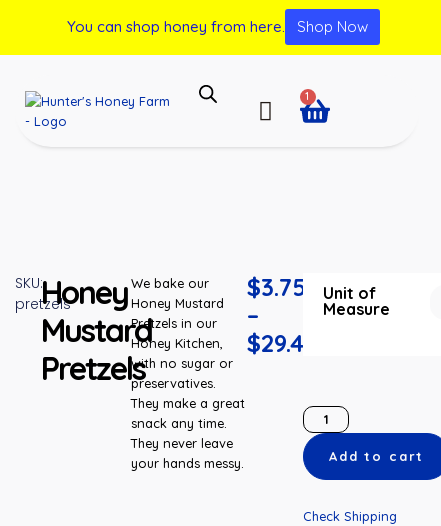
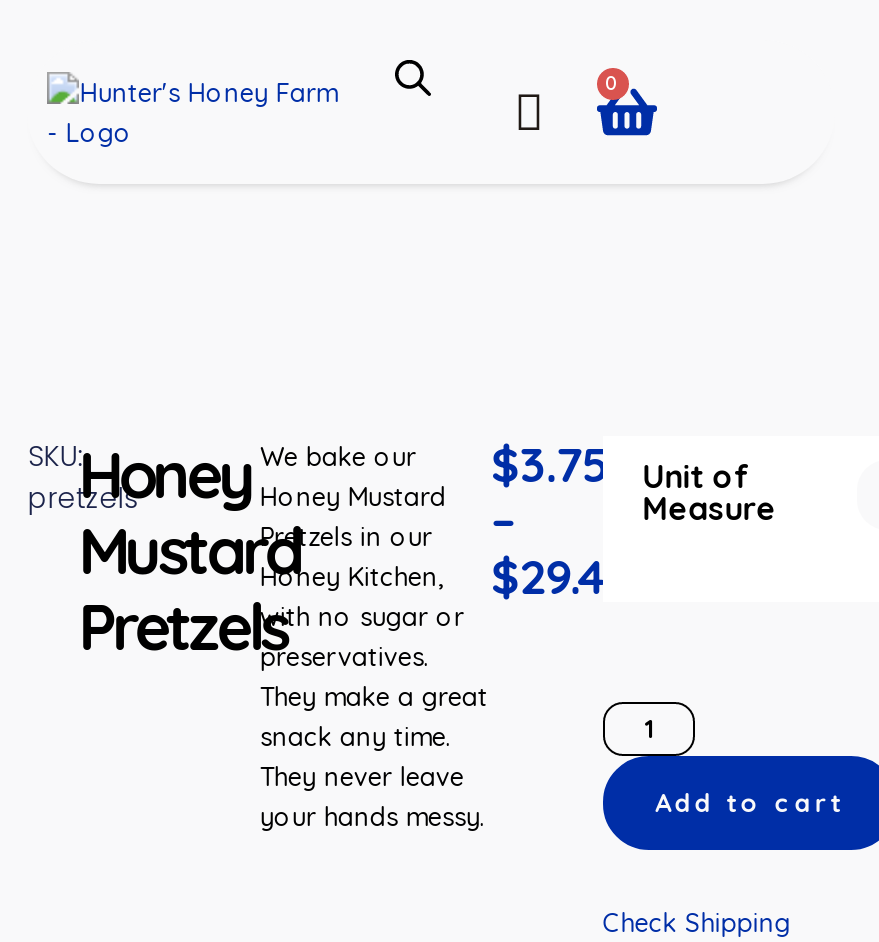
- You can shop honey from here.
- Shop Now

- 1
+ 0
